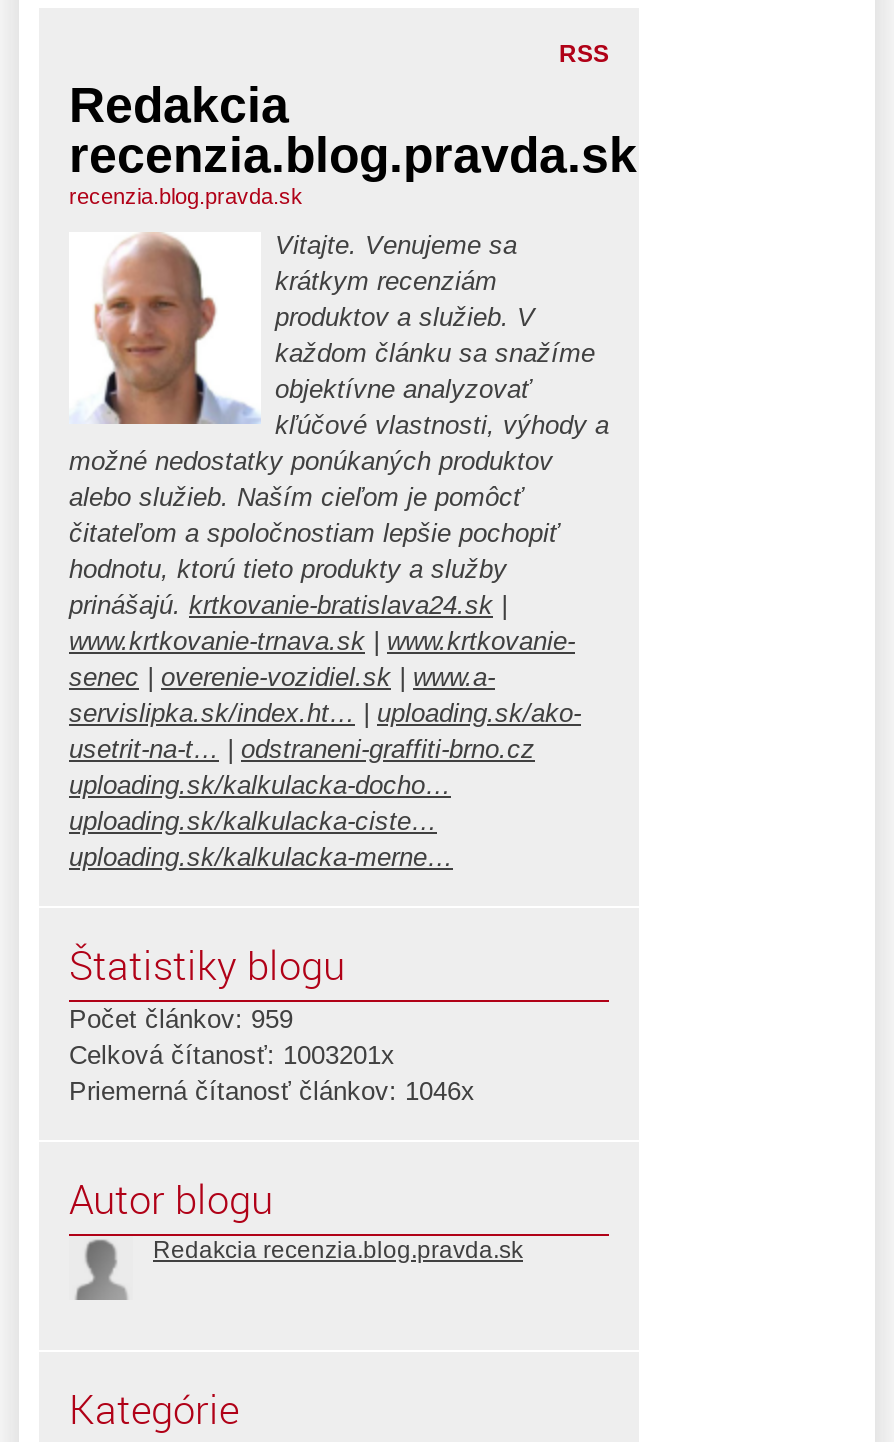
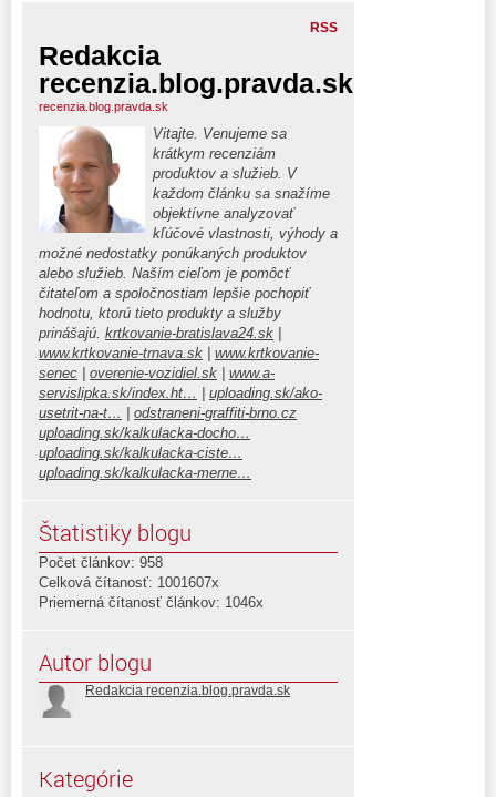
- Počet článkov: 959
+ Počet článkov: 958

- Celková čítanosť: 1003201x
+ Celková čítanosť: 1001607x
